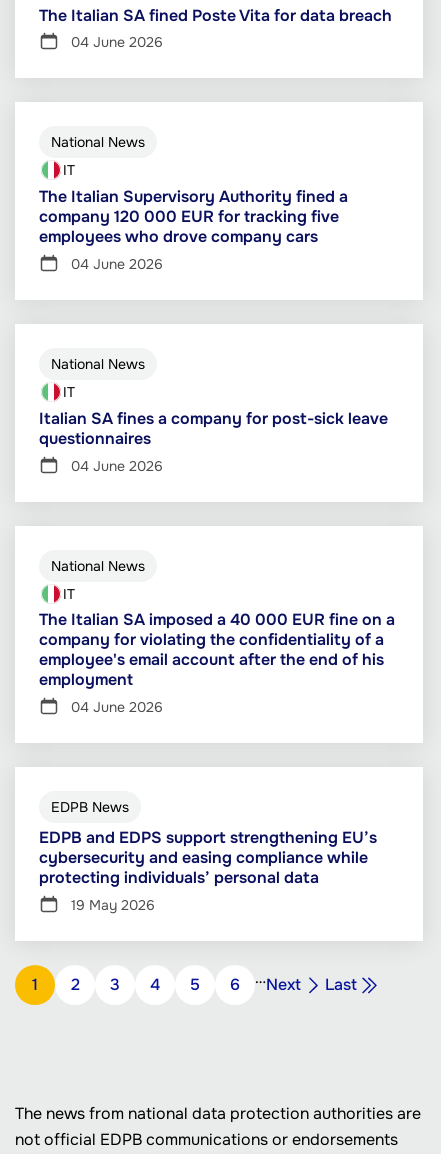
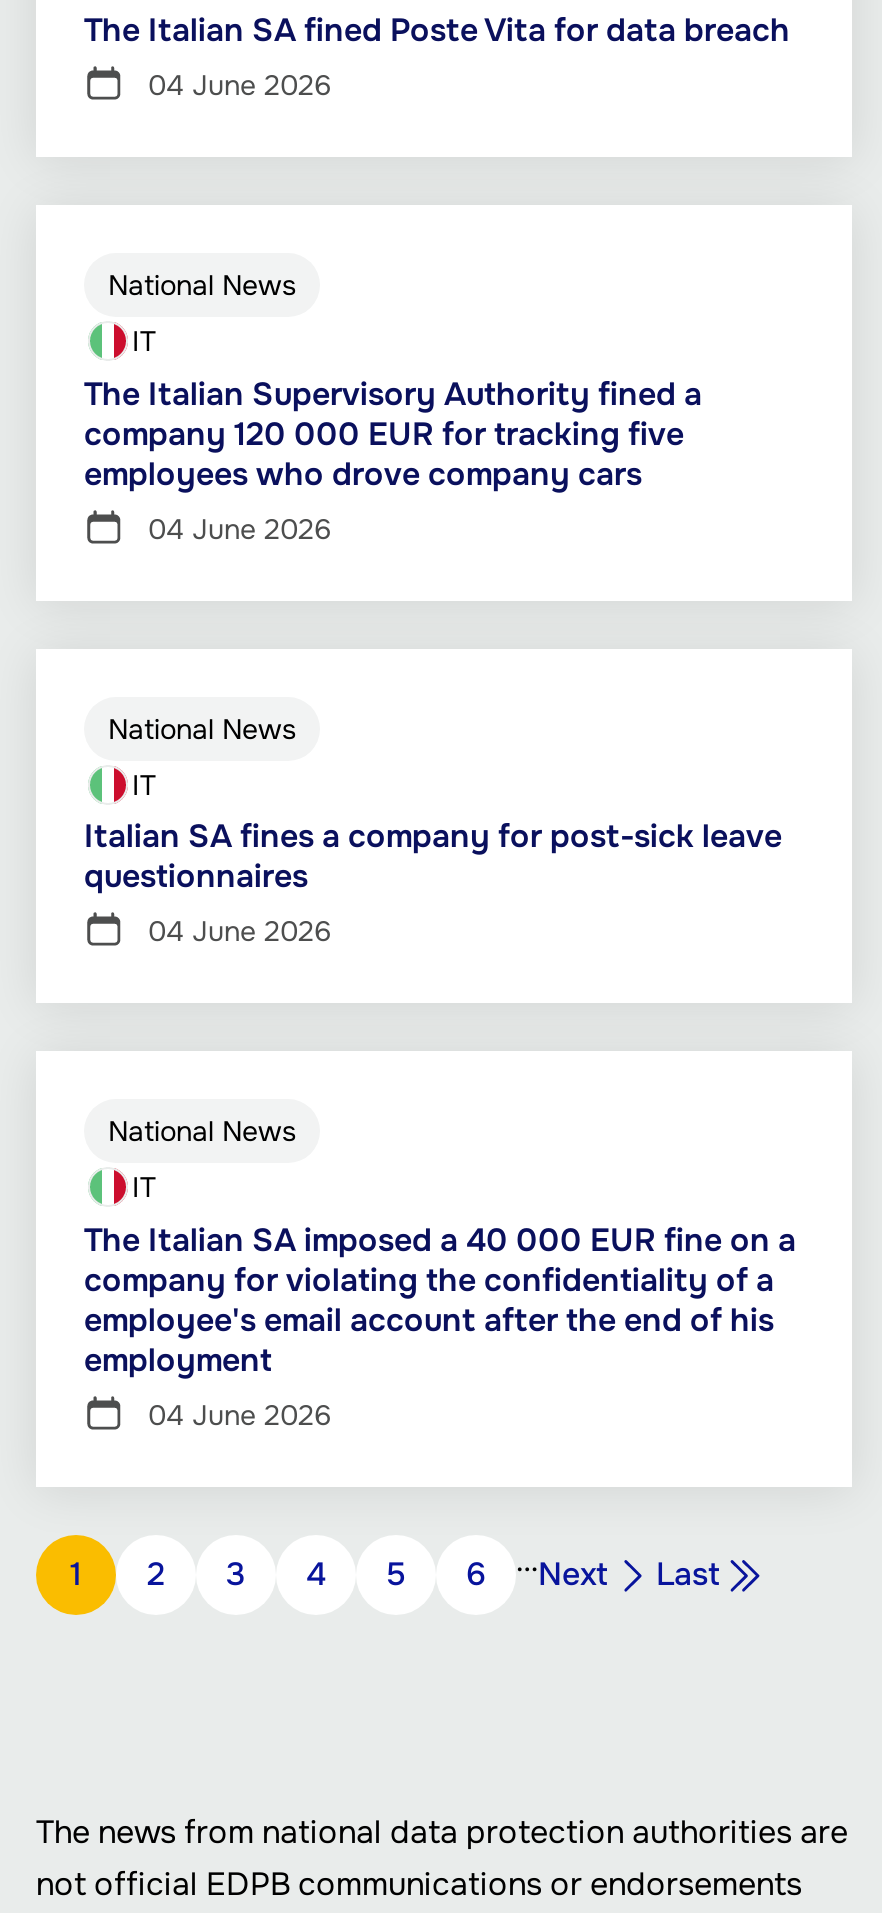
- EDPB News
- EDPB and EDPS support strengthening EU’s
- cybersecurity and easing compliance while
- protecting individuals’ personal data
- 19 May 2026
